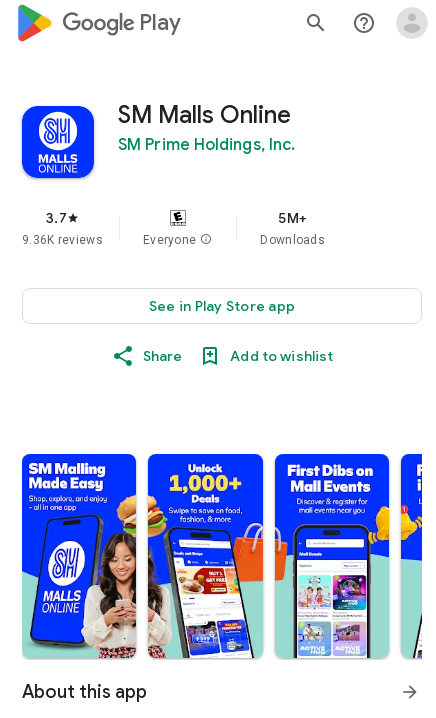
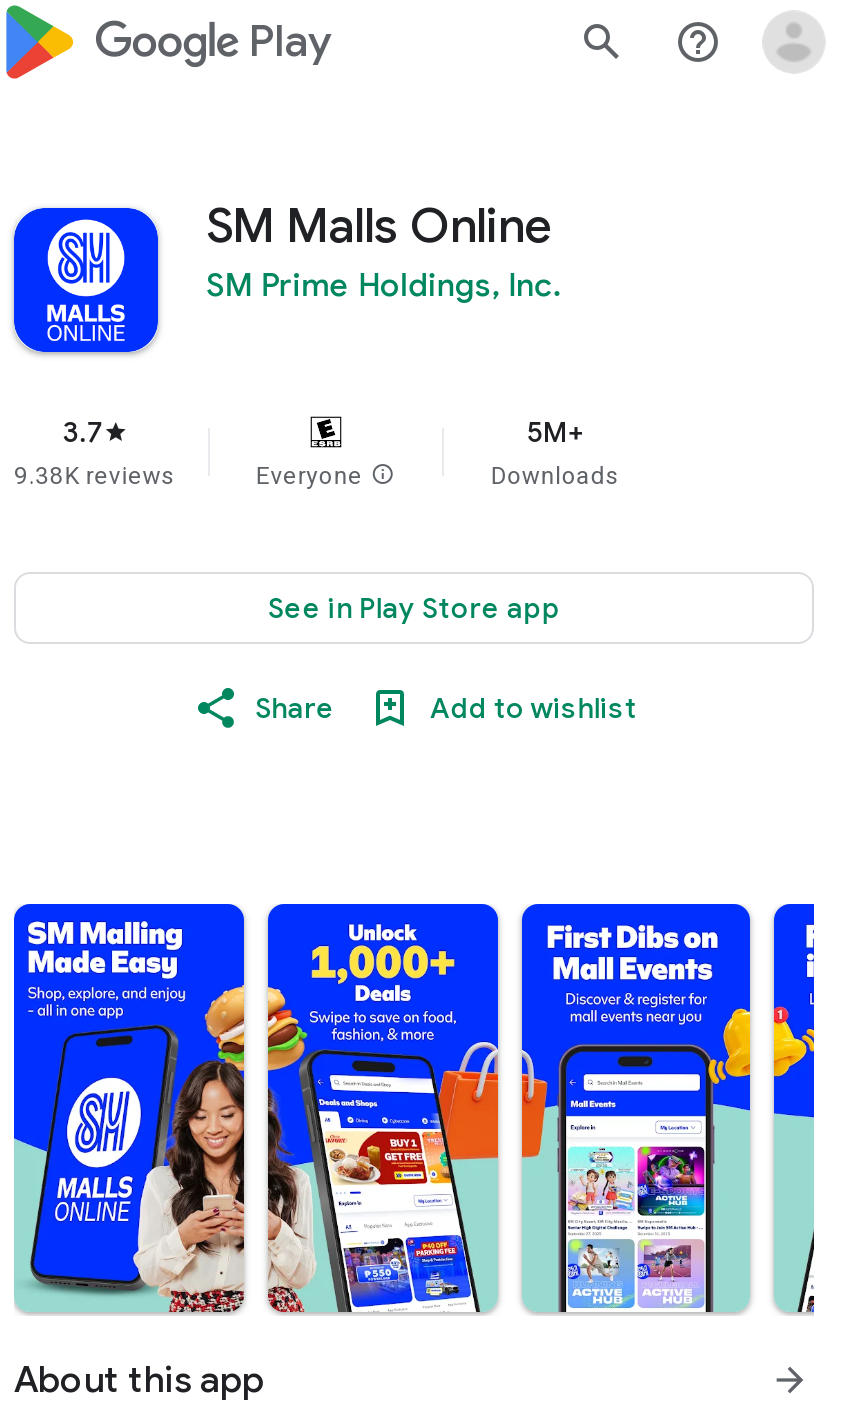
- 9.36K reviews
+ 9.38K reviews
